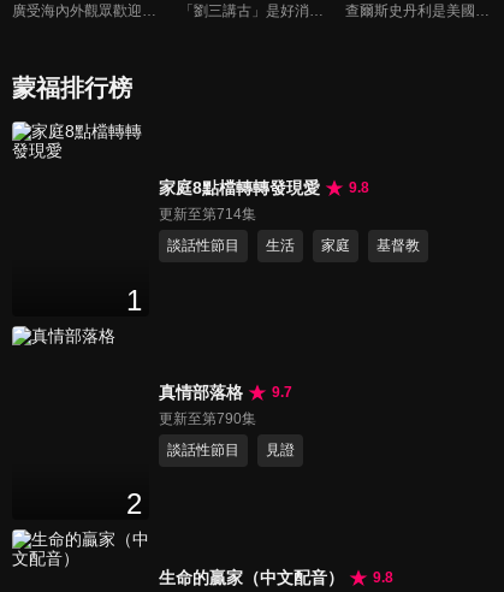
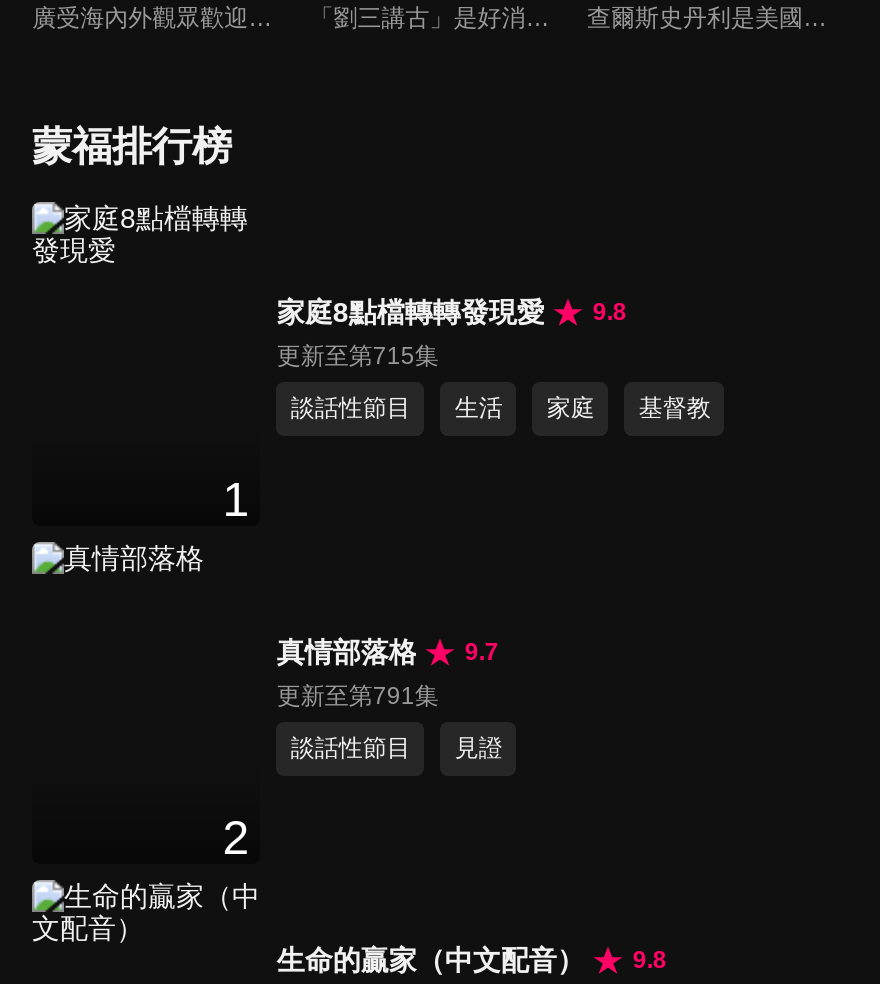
- 更新至第714集
+ 更新至第715集

- 更新至第790集
+ 更新至第791集
